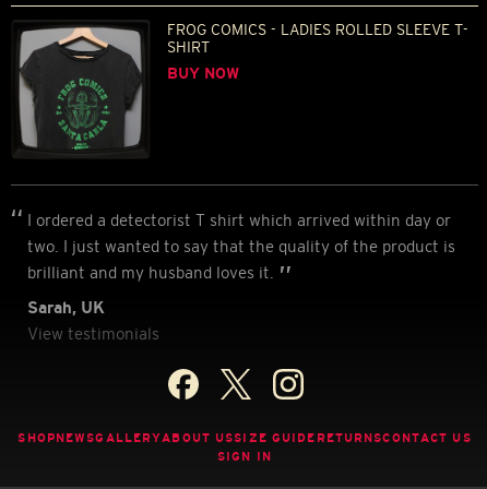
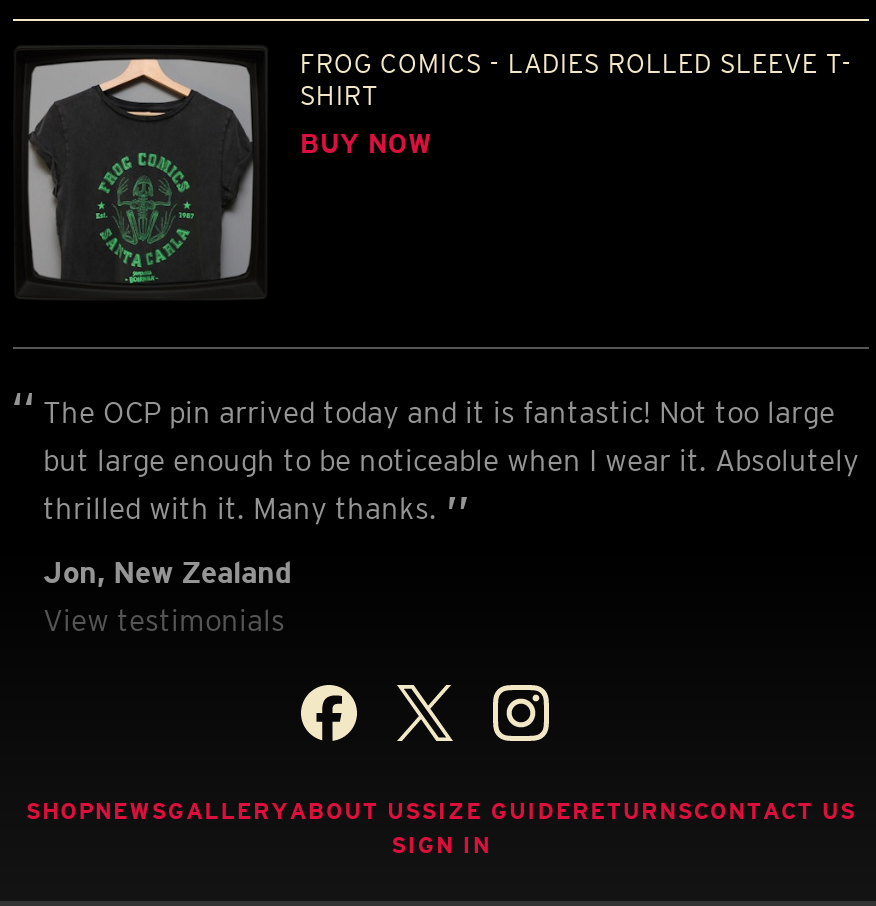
- I ordered a detectorist T shirt which arrived within day or
- two. I just wanted to say that the quality of the product is
- brilliant and my husband loves it.
+ The OCP pin arrived today and it is fantastic! Not too large
+ but large enough to be noticeable when I wear it. Absolutely
+ thrilled with it. Many thanks.

- Sarah, UK
+ Jon, New Zealand
